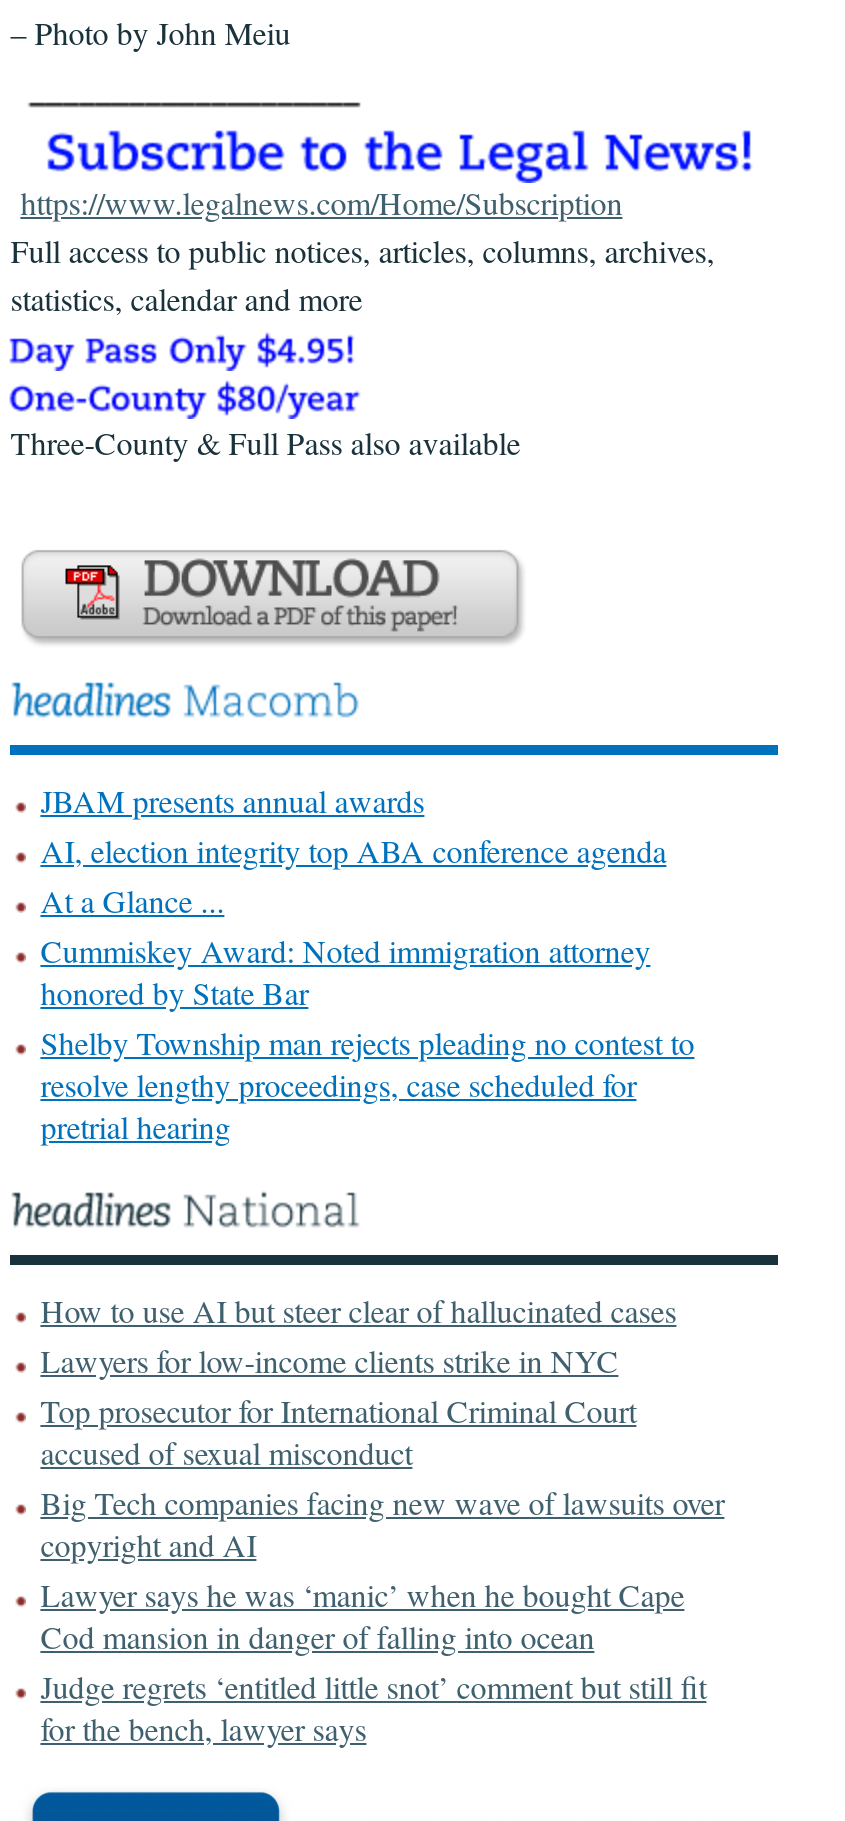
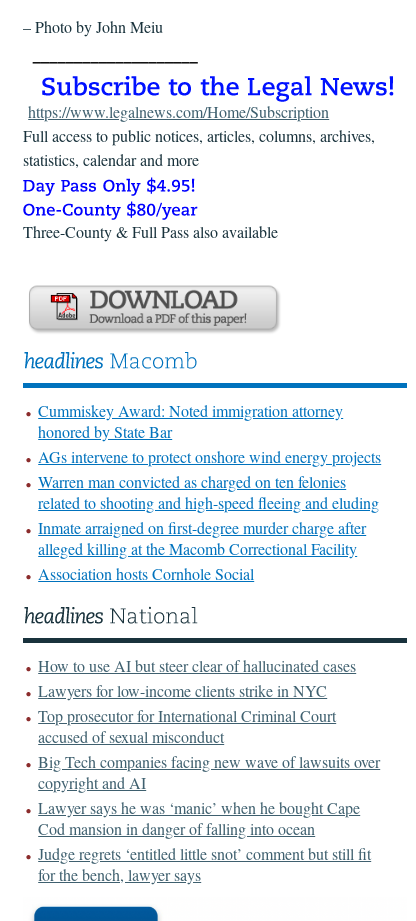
- JBAM presents annual awards
- AI, election integrity top ABA conference agenda
- At a Glance ...

moved up: Cummiskey Award: Noted immigration attorney | honored by State Bar

- Shelby Township man rejects pleading no contest to
- resolve lengthy proceedings, case scheduled for
- pretrial hearing
+ AGs intervene to protect onshore wind energy projects
+ Warren man convicted as charged on ten felonies
+ related to shooting and high-speed fleeing and eluding
+ Inmate arraigned on first-degree murder charge after
+ alleged killing at the Macomb Correctional Facility
+ Association hosts Cornhole Social
